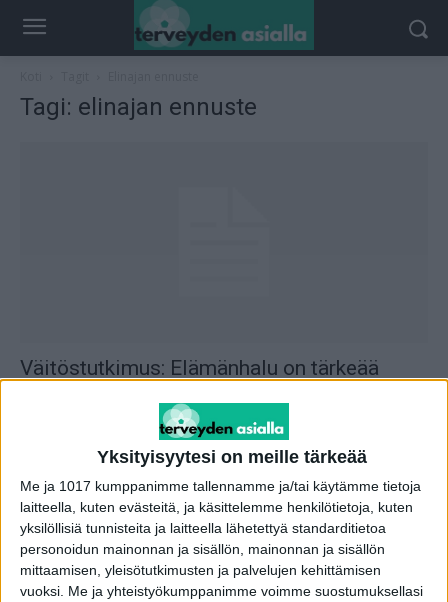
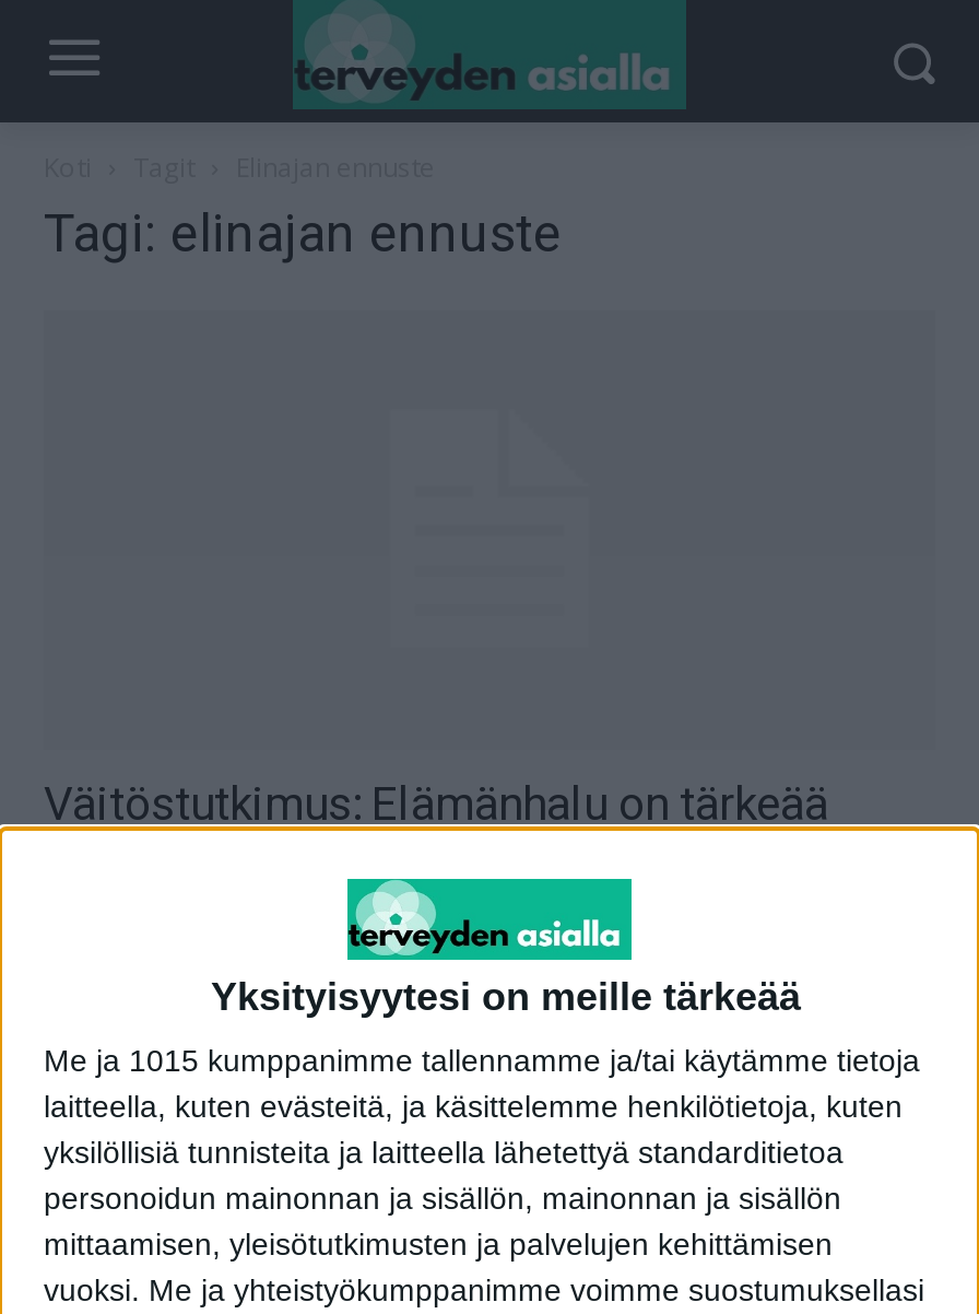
- Me ja 1017 kumppanimme tallennamme ja/tai käytämme tietoja
+ Me ja 1015 kumppanimme tallennamme ja/tai käytämme tietoja
